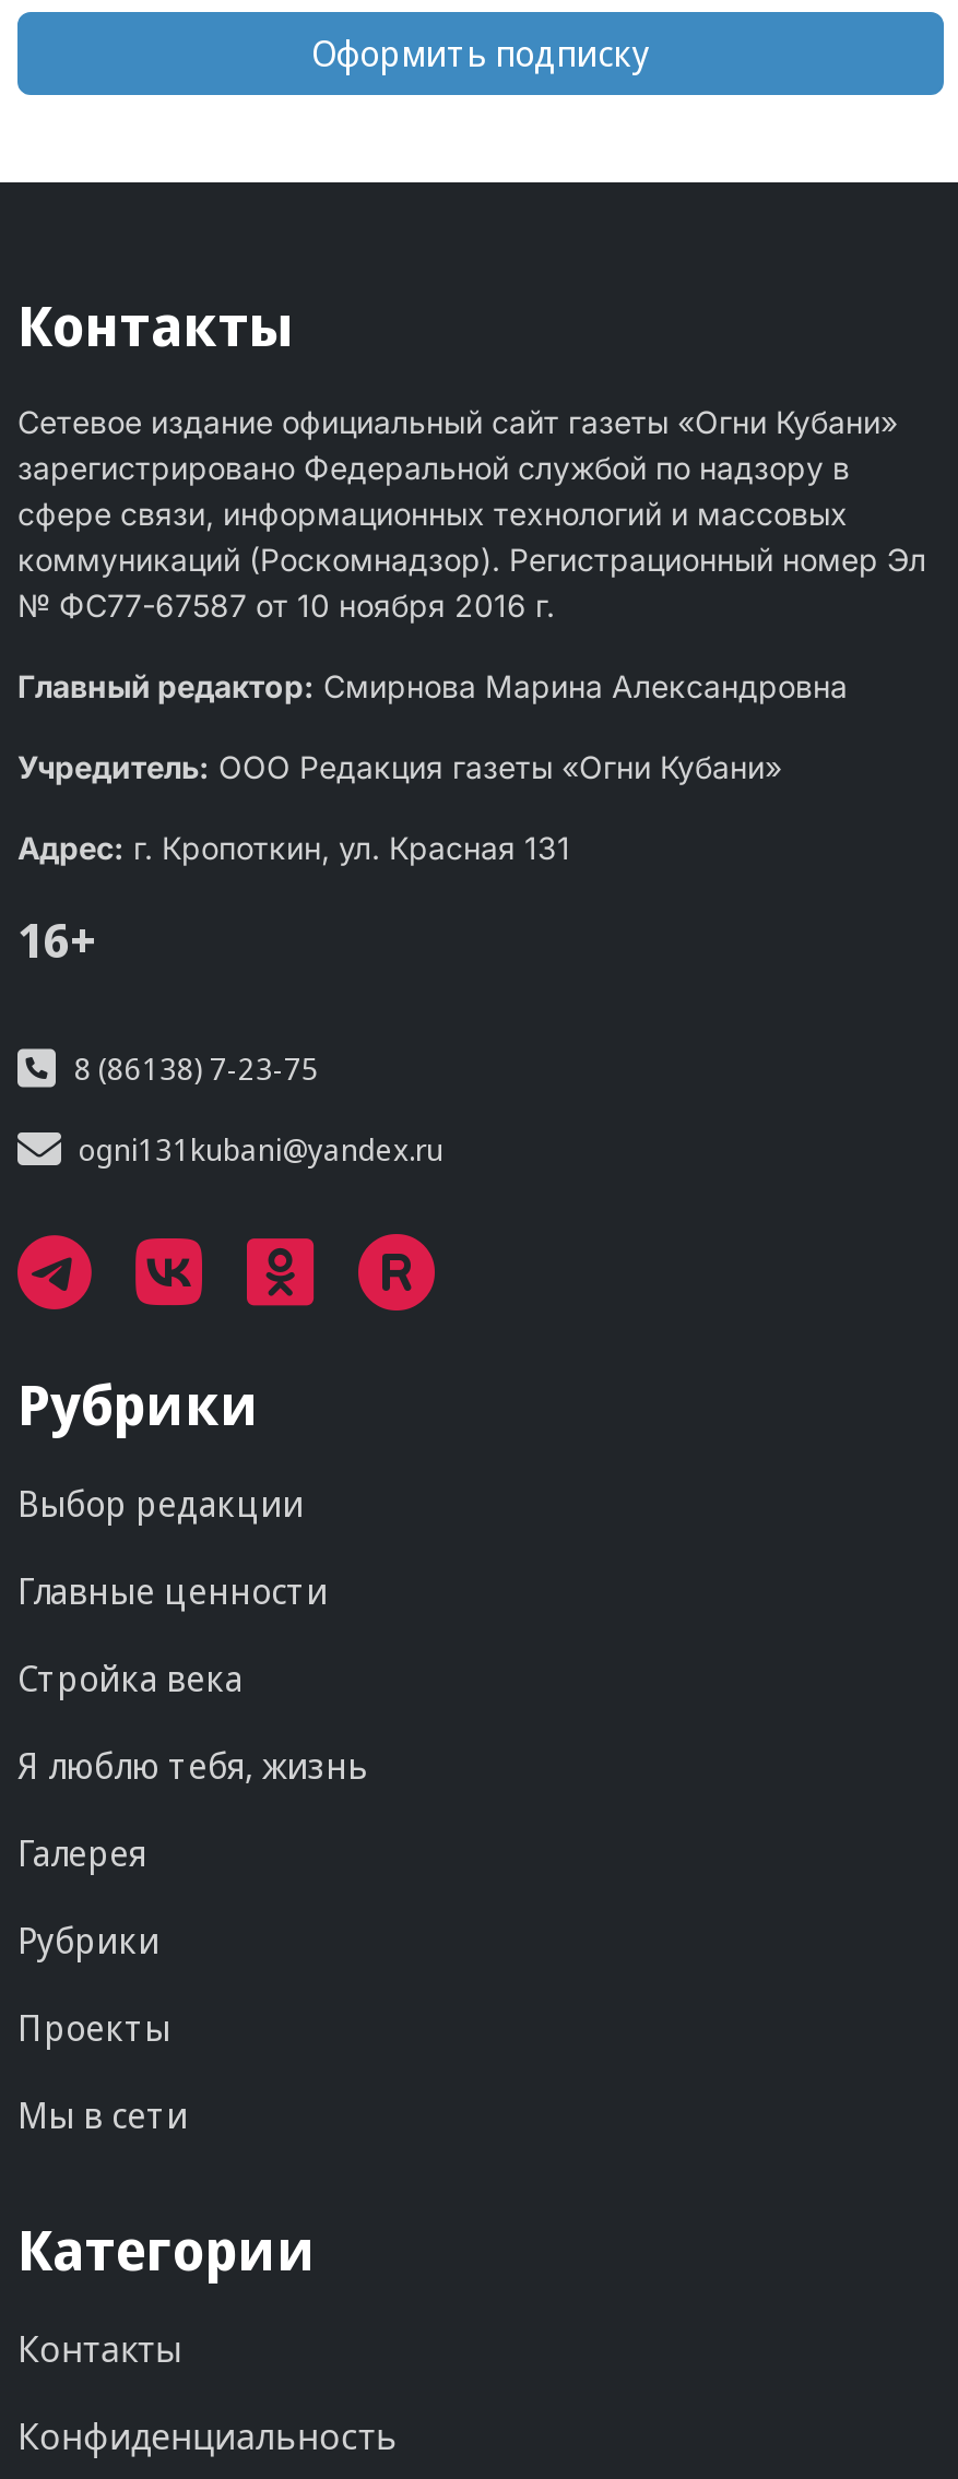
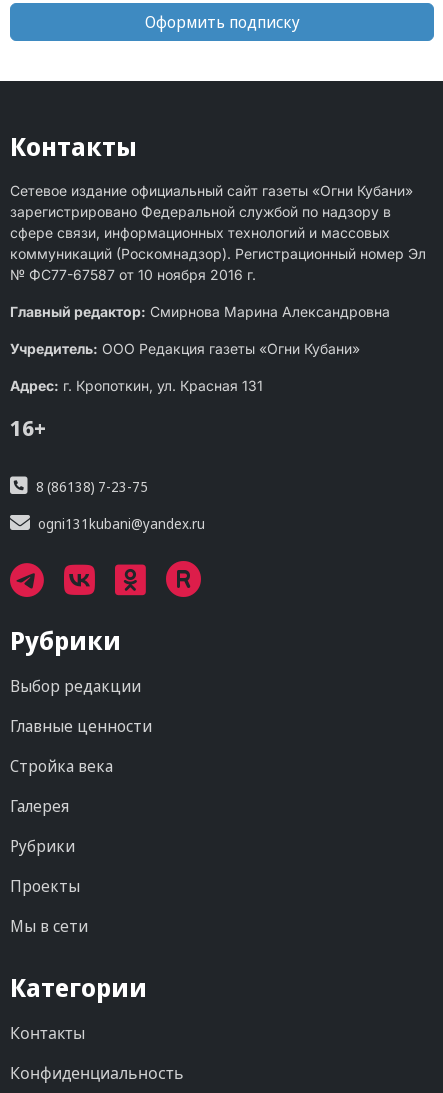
- Я люблю тебя, жизнь
